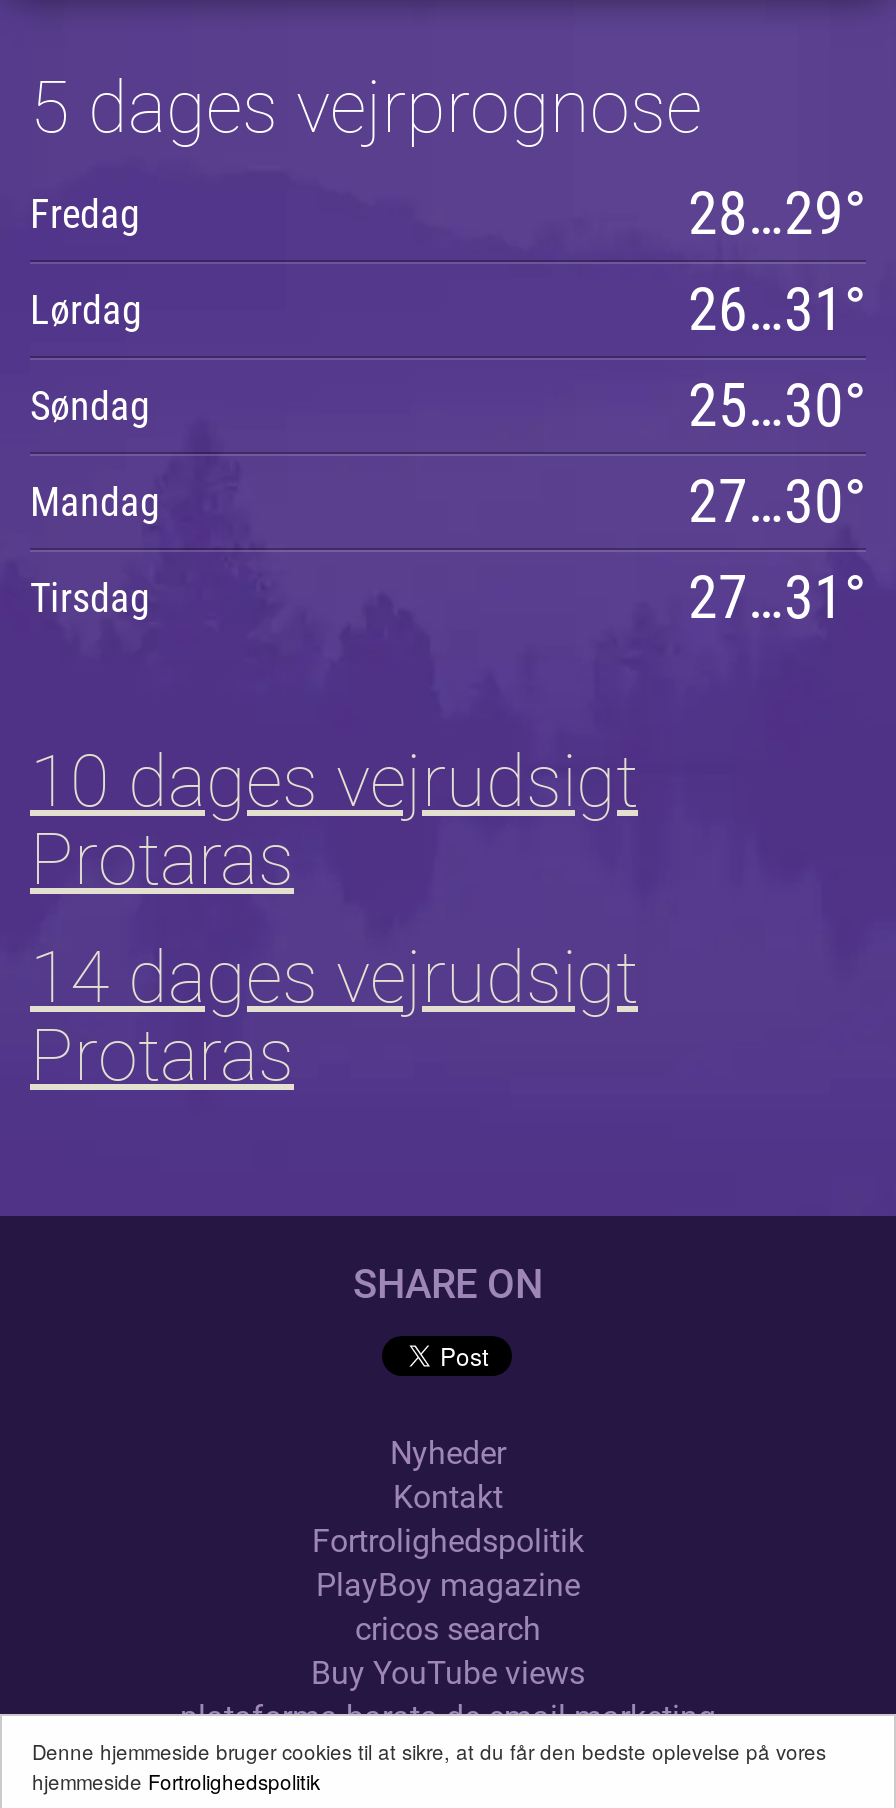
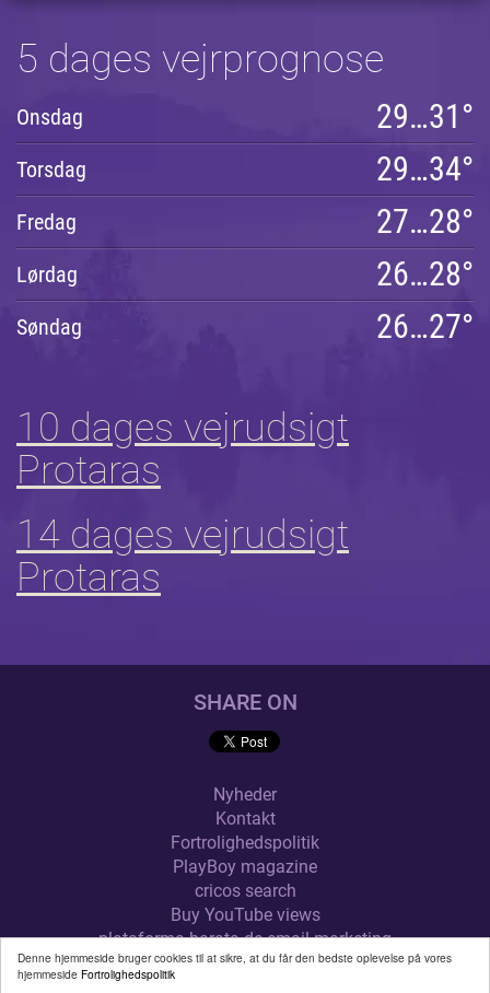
+ Onsdag
+ 29…31°
+ Torsdag
+ 29…34°

- 28…29°
+ 27…28°

moved down: Fredag

- 26…31°
+ 26…28°

moved down: Lørdag

- 25…30°
- Mandag
- 27…30°
- Tirsdag
- 27…31°
+ 26…27°

moved down: Søndag
